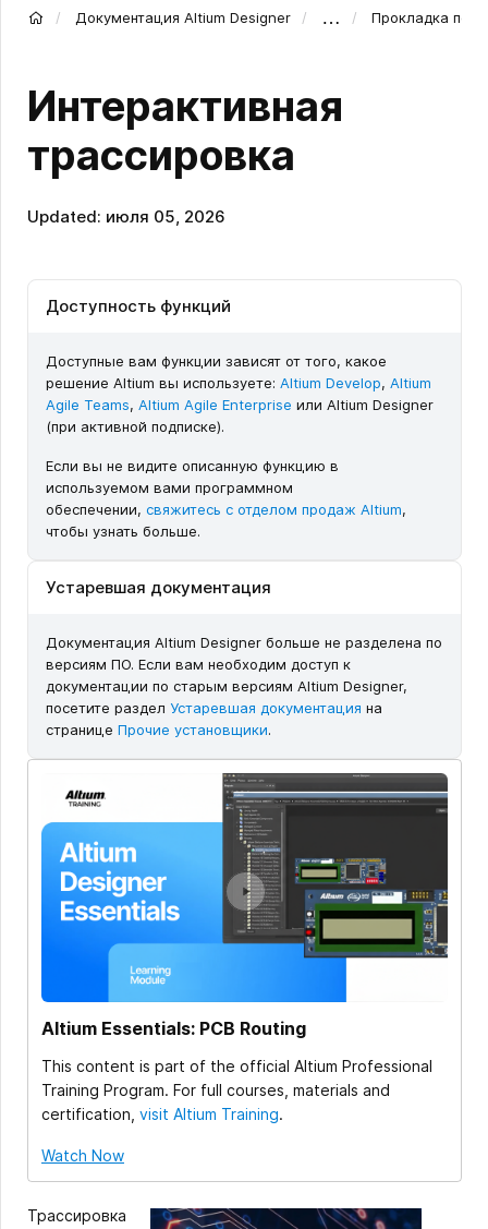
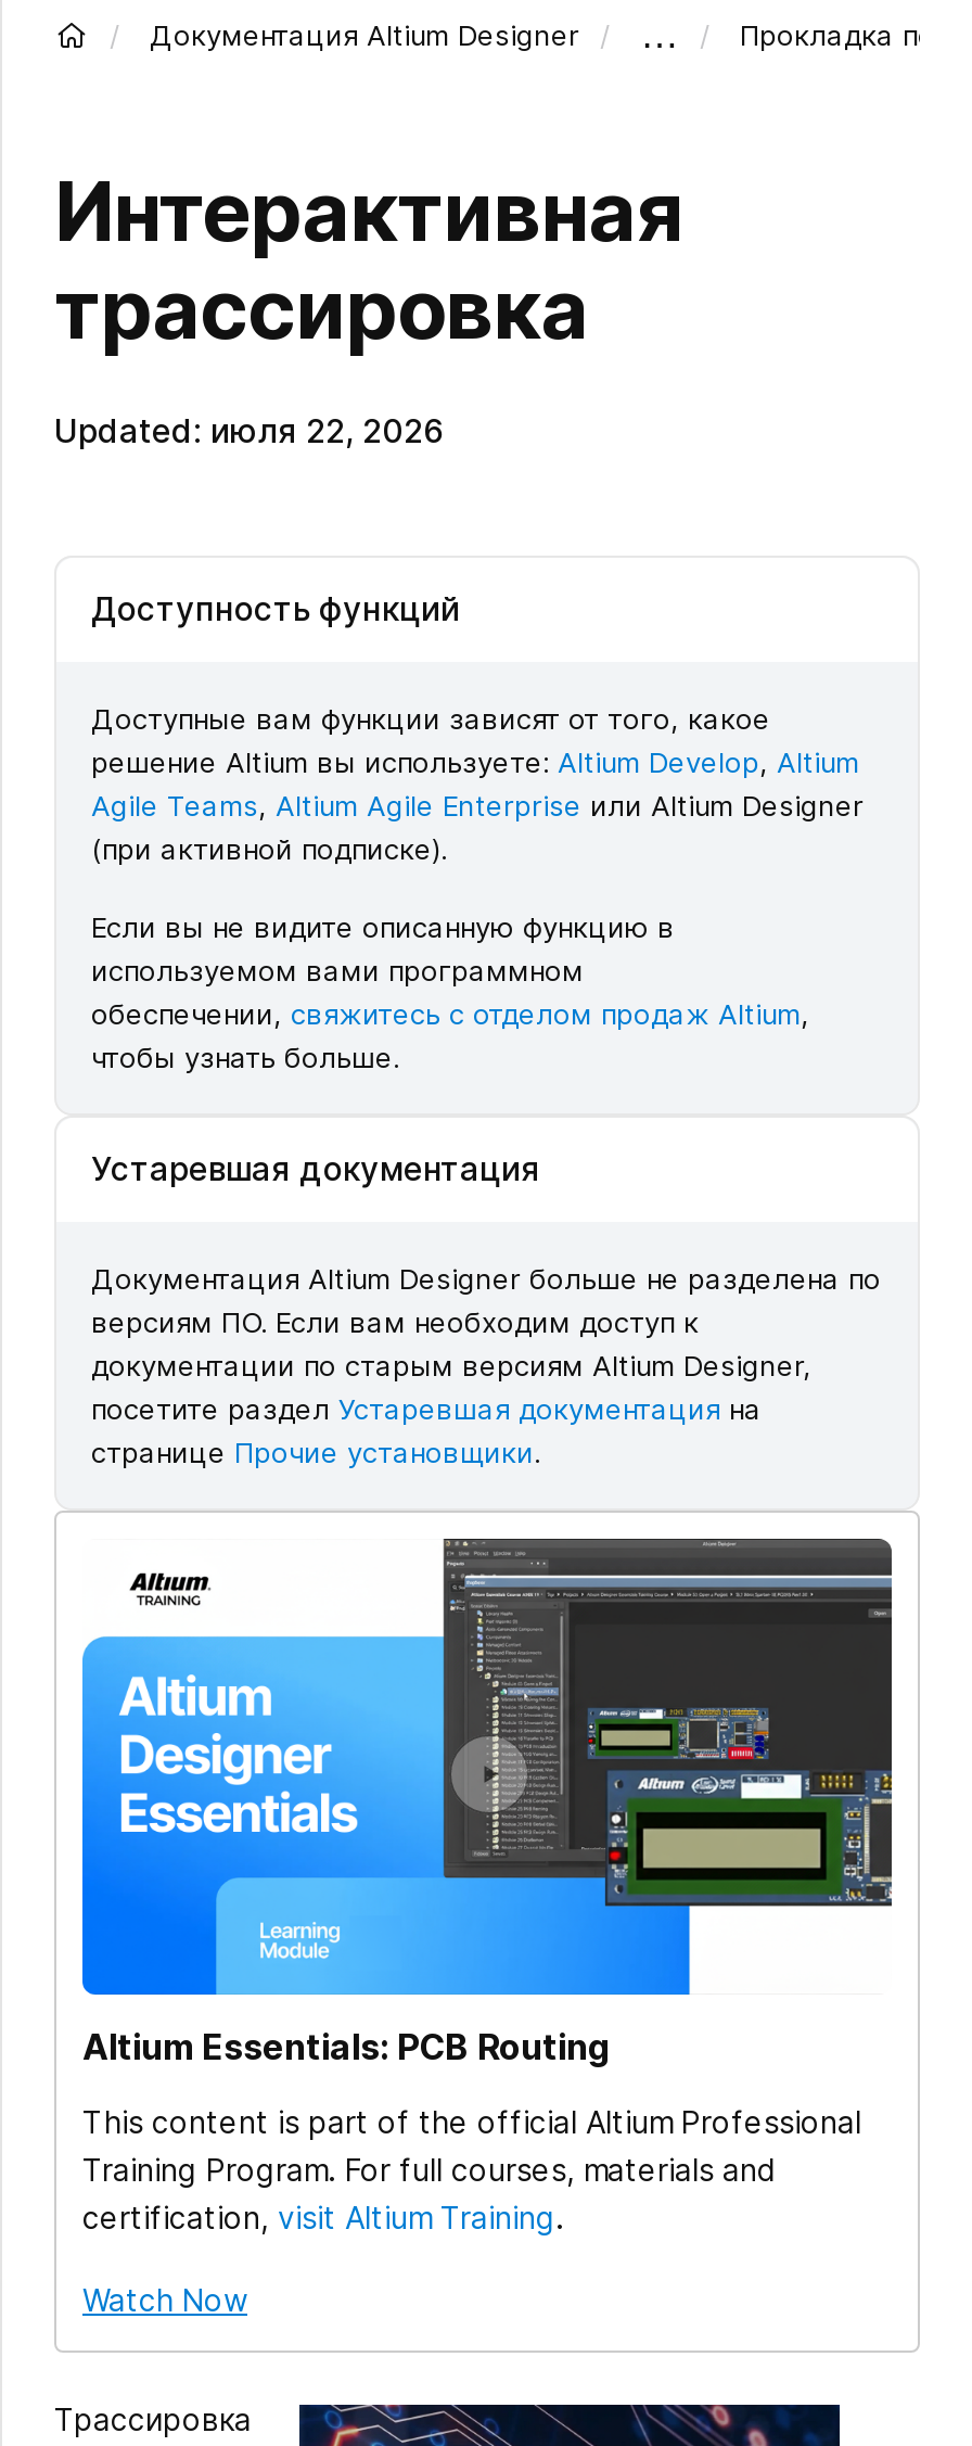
- Updated: июля 05, 2026
+ Updated: июля 22, 2026
